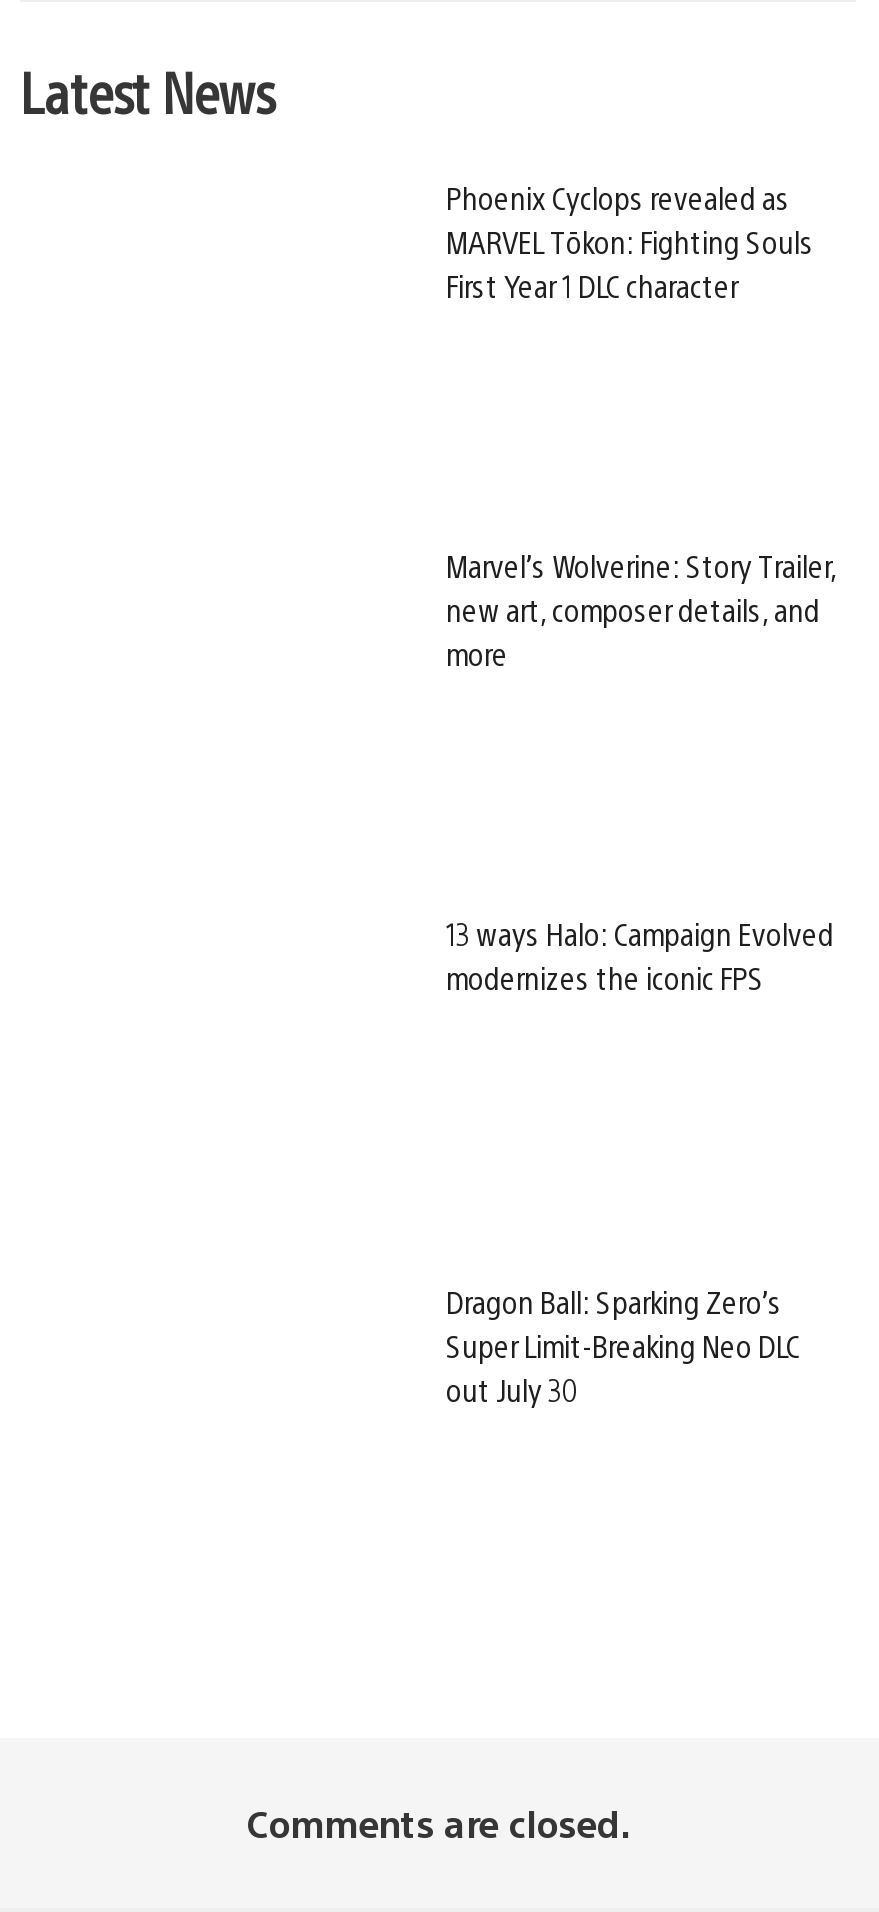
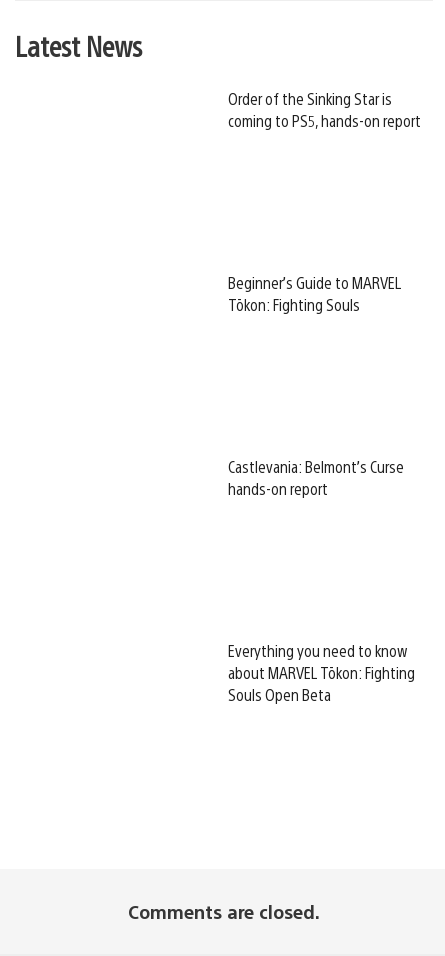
- Phoenix Cyclops revealed as
- MARVEL Tōkon: Fighting Souls
- First Year 1 DLC character
+ Order of the Sinking Star is
+ coming to PS5, hands-on report

- Marvel’s Wolverine: Story Trailer,
- new art, composer details, and
- more
+ Beginner’s Guide to MARVEL
+ Tōkon: Fighting Souls

- 13 ways Halo: Campaign Evolved
- modernizes the iconic FPS
+ Castlevania: Belmont’s Curse
+ hands-on report

- Dragon Ball: Sparking Zero’s
- Super Limit-Breaking Neo DLC
- out July 30
+ Everything you need to know
+ about MARVEL Tōkon: Fighting
+ Souls Open Beta
